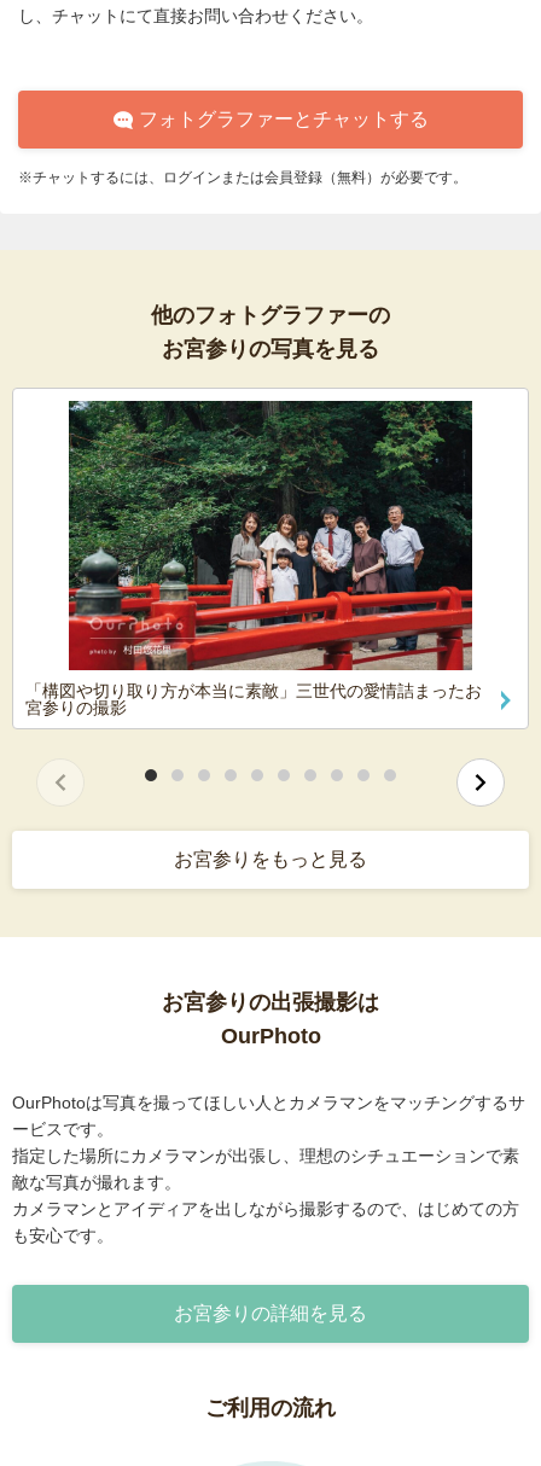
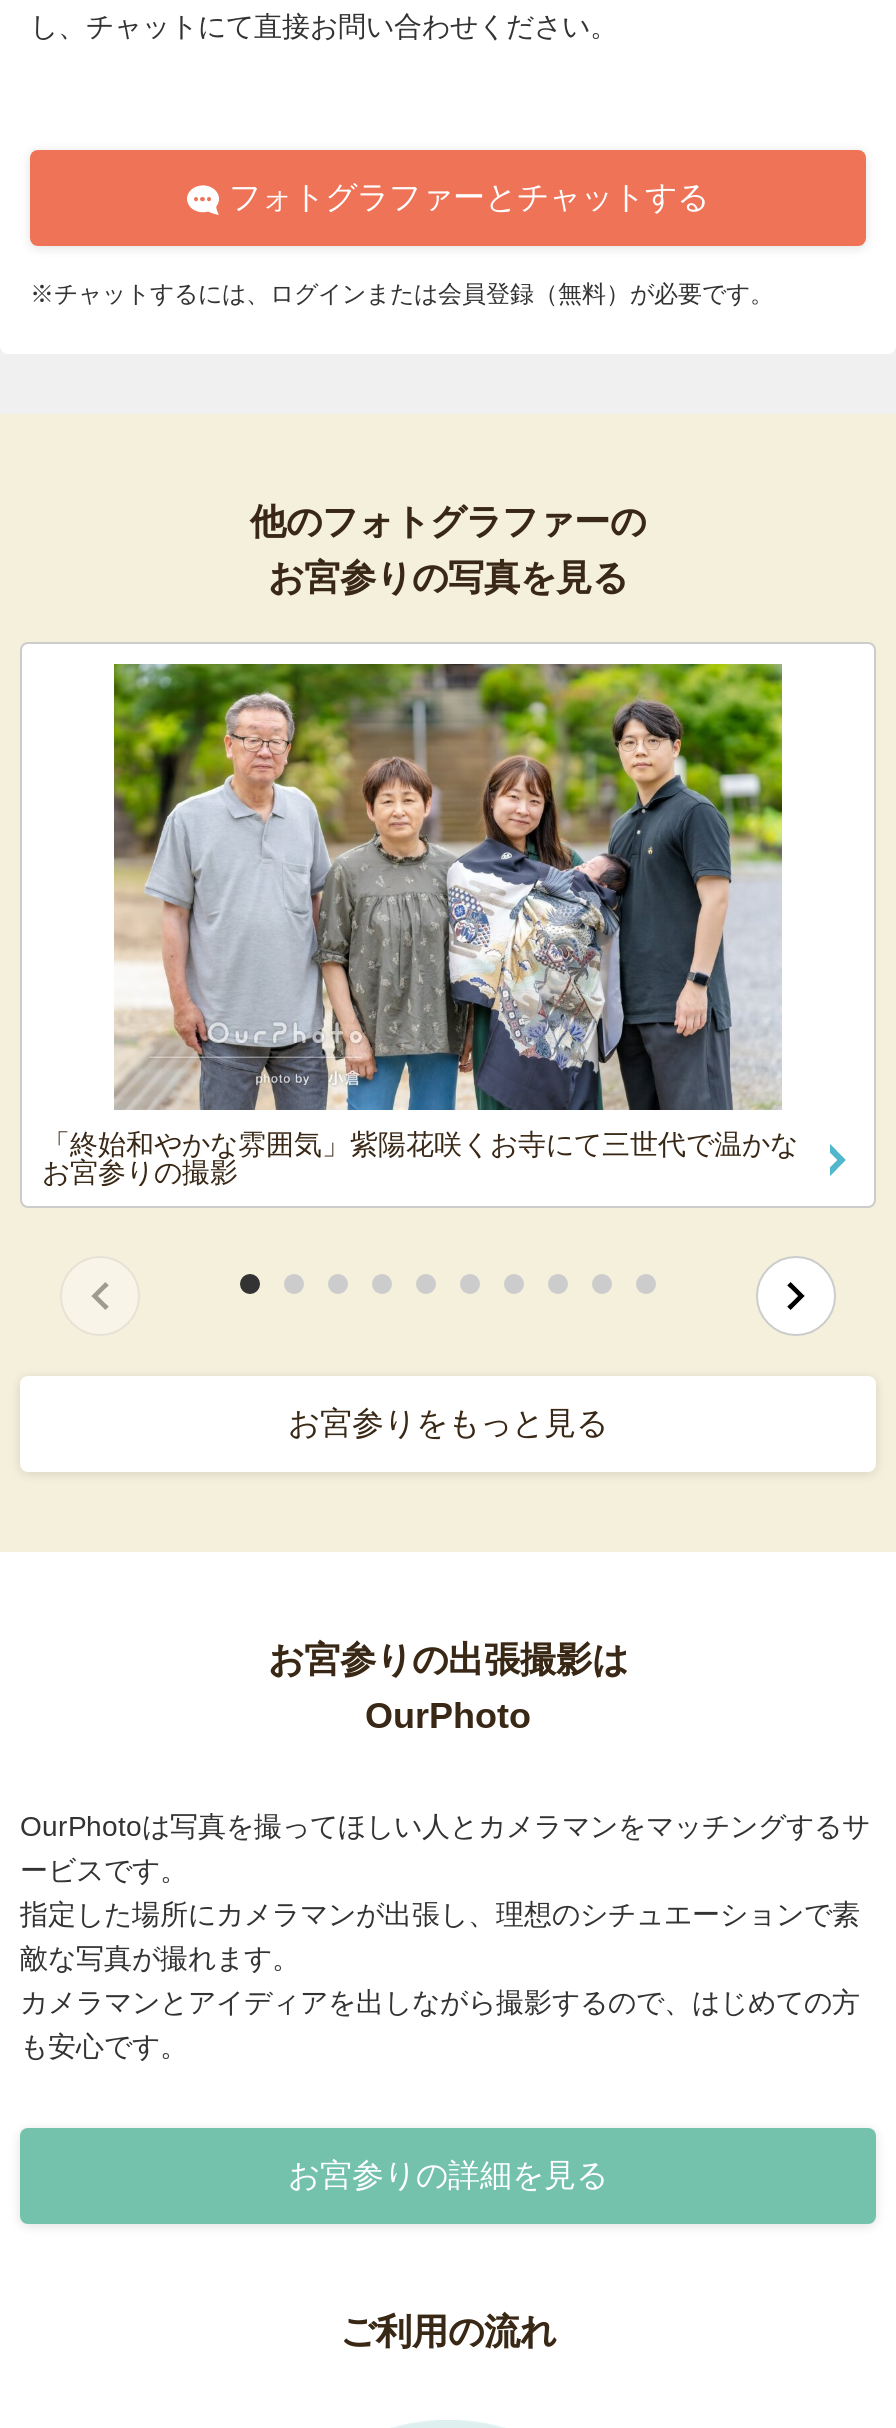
- [image]
- 「構図や切り取り方が本当に素敵」三世代の愛情詰まったお
- 宮参りの撮影
+ [image]
+ 「終始和やかな雰囲気」紫陽花咲くお寺にて三世代で温かな
+ お宮参りの撮影
